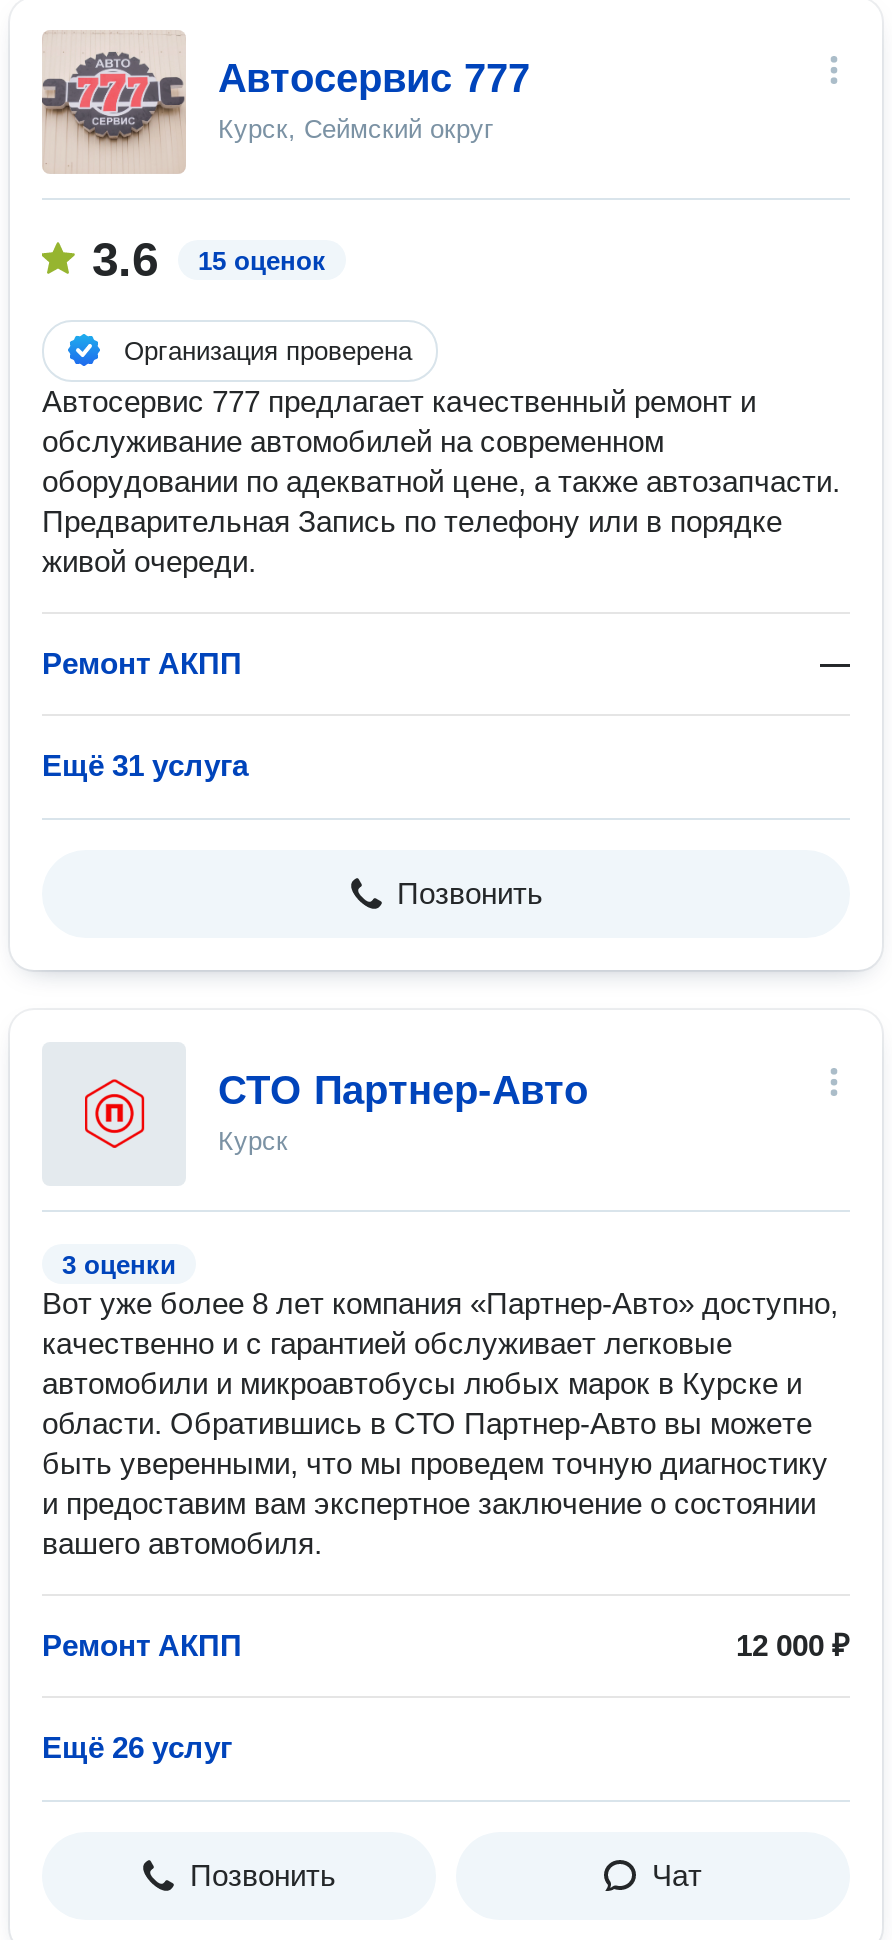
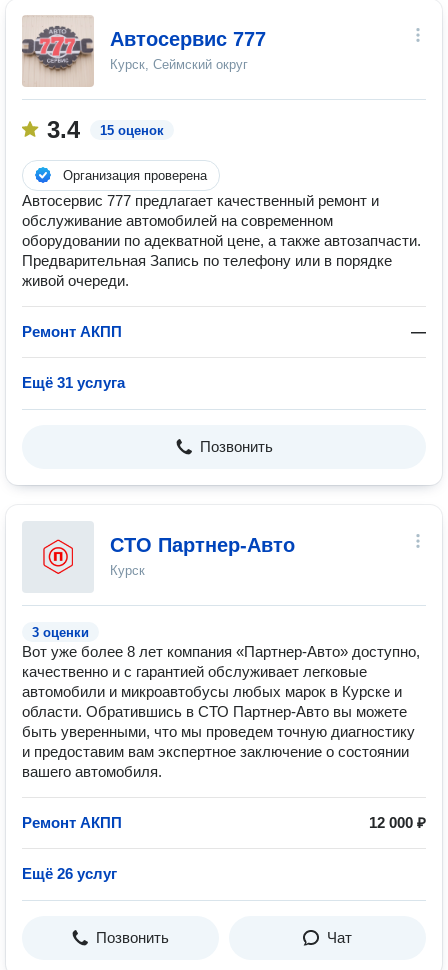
- 3.6 15 оценок
+ 3.4 15 оценок
